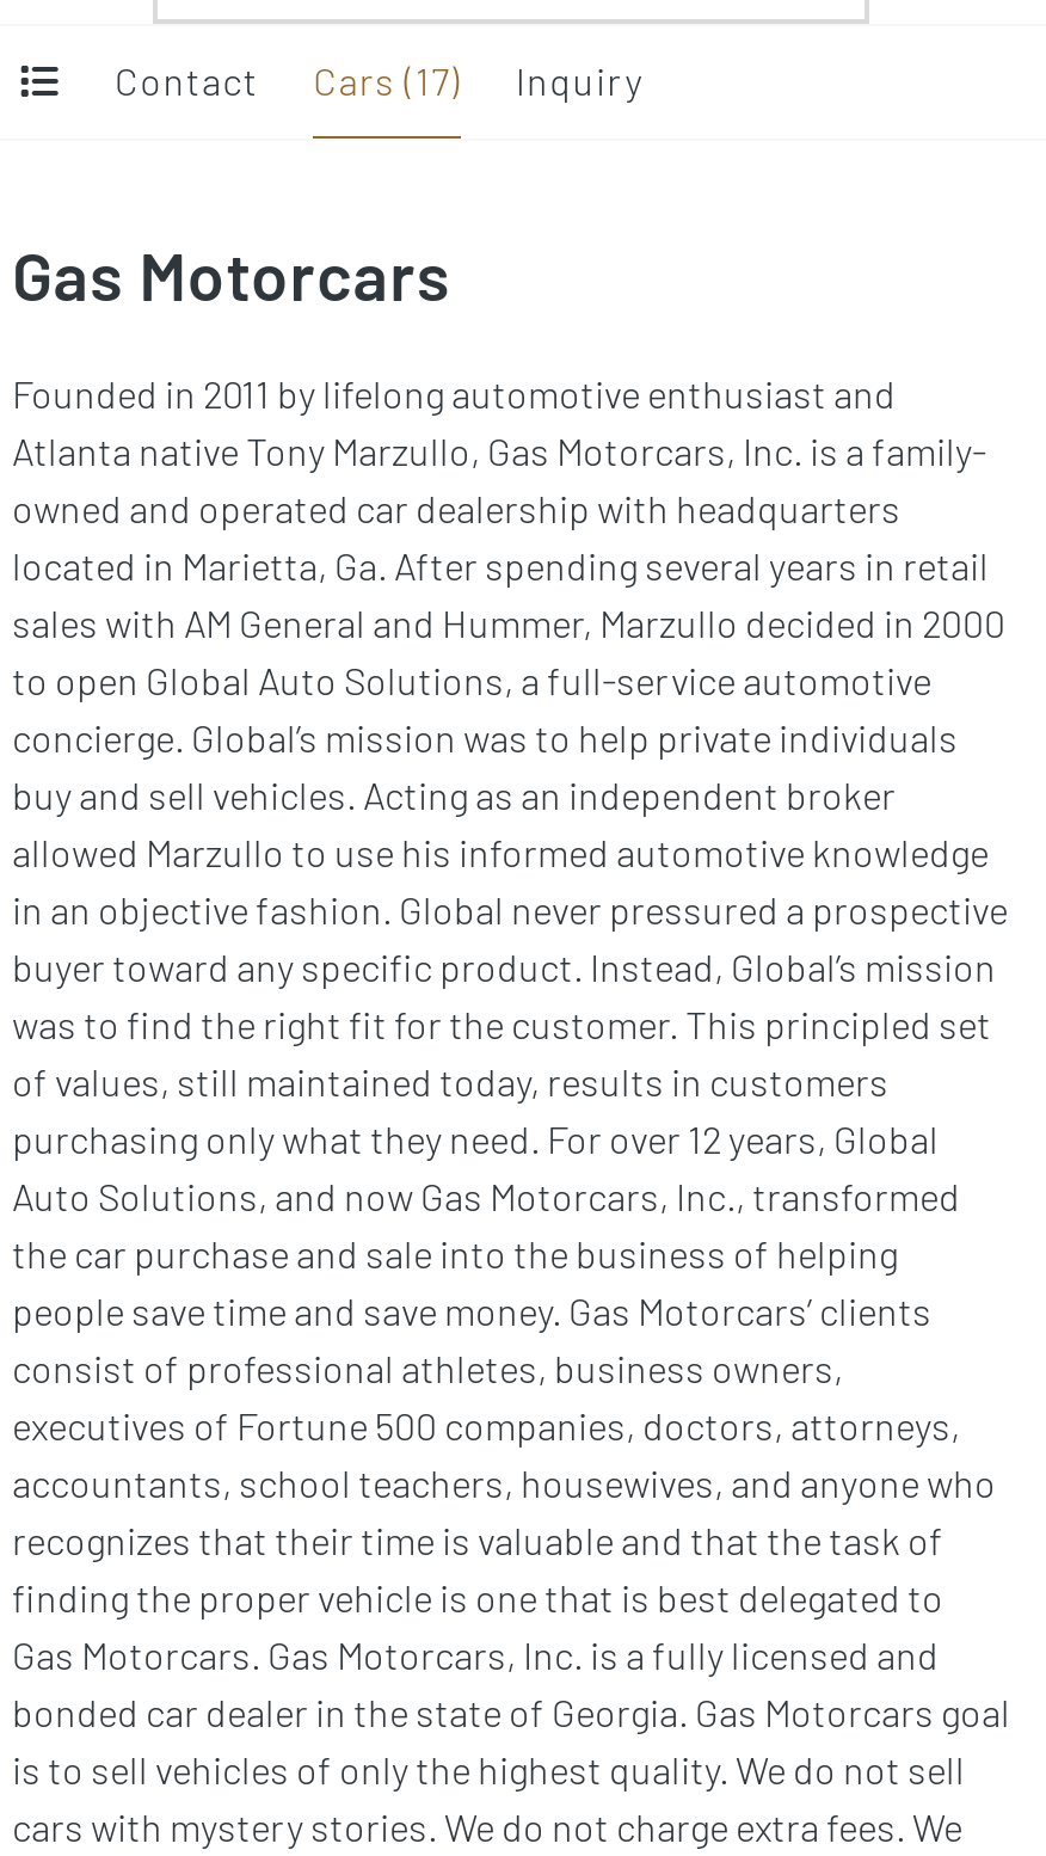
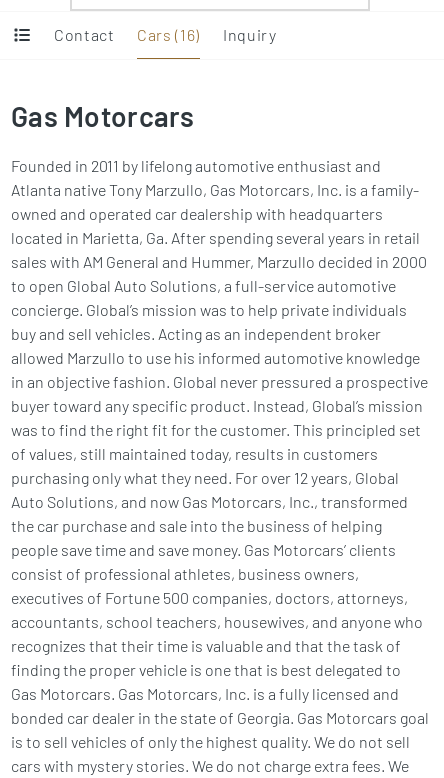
- Contact Cars (17) Inquiry
+ Contact Cars (16) Inquiry
